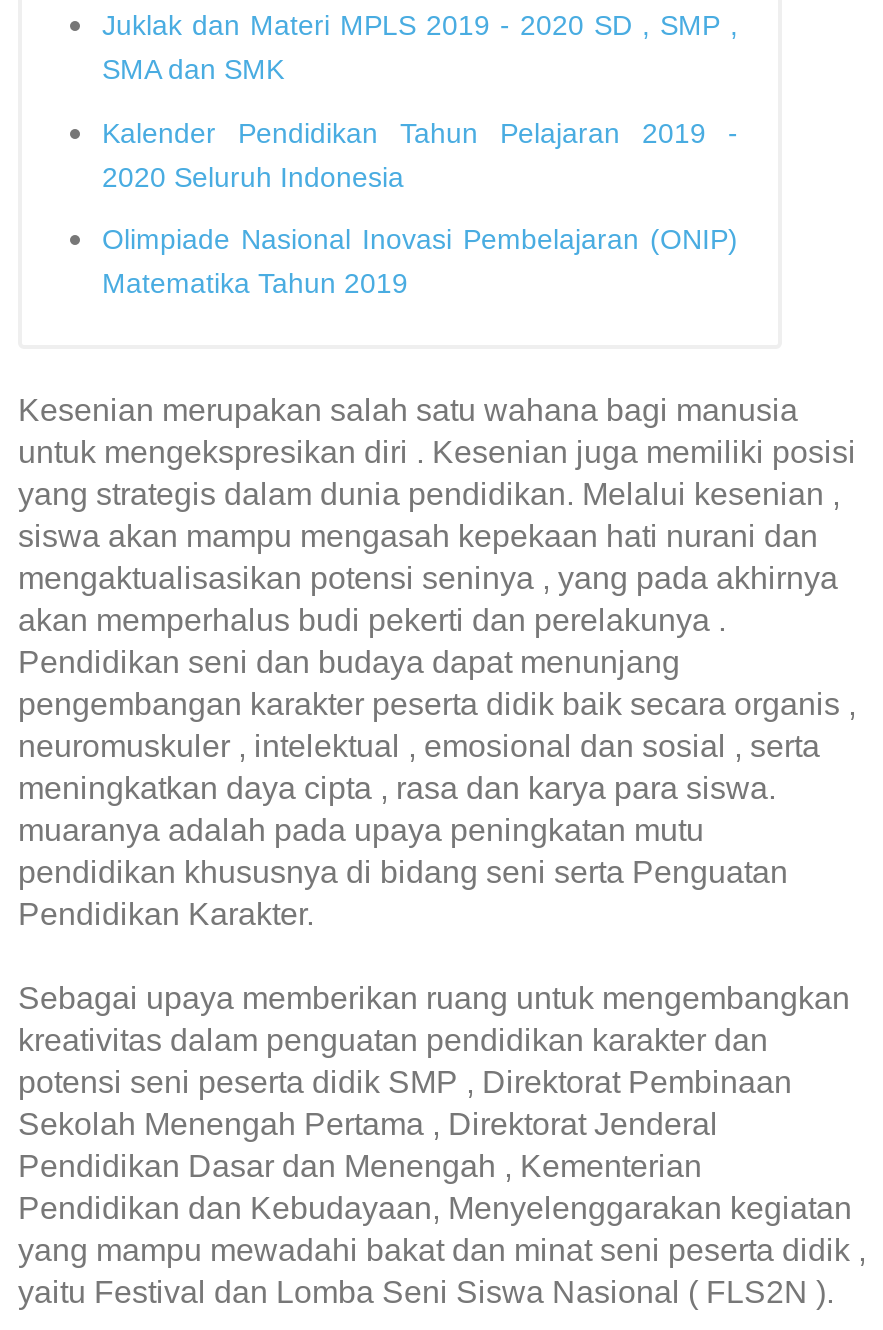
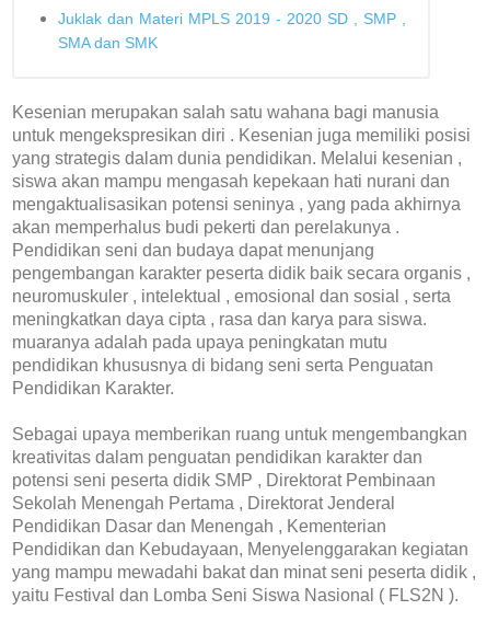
- Kalender Pendidikan Tahun Pelajaran 2019 -
- 2020 Seluruh Indonesia
- Olimpiade Nasional Inovasi Pembelajaran (ONIP)
- Matematika Tahun 2019
